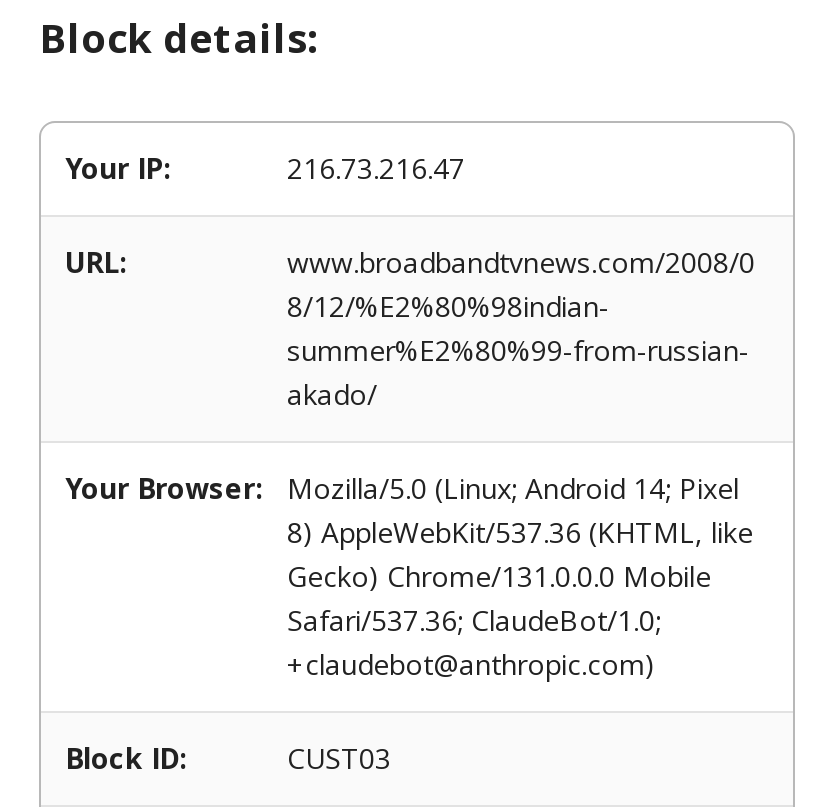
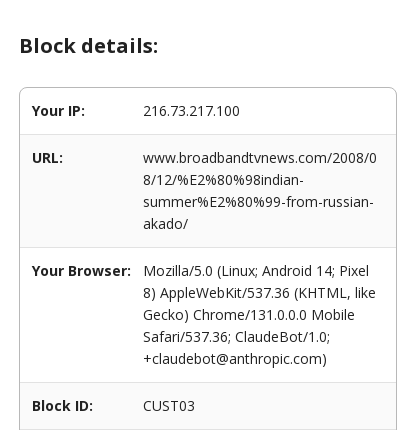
- 216.73.216.47
+ 216.73.217.100
